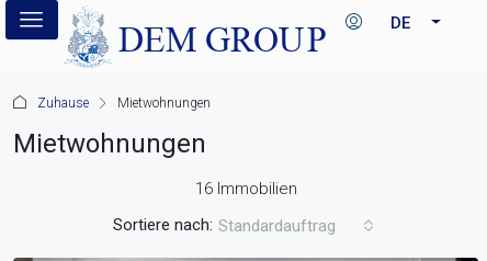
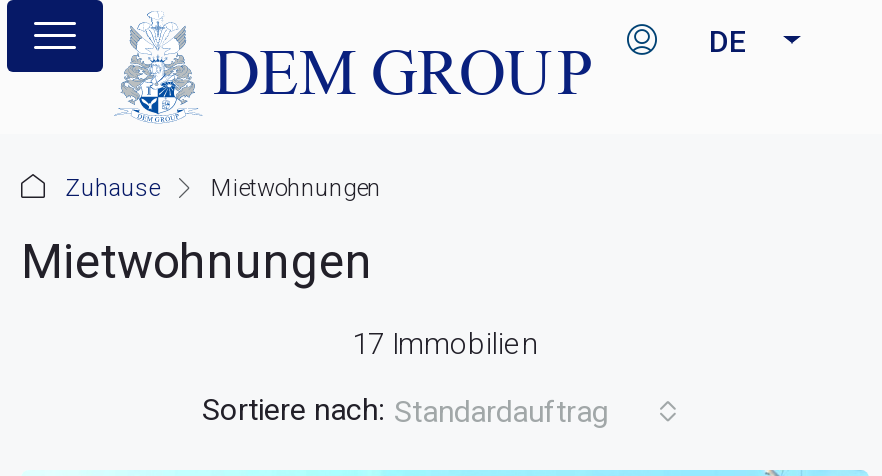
- 16 Immobilien
+ 17 Immobilien
